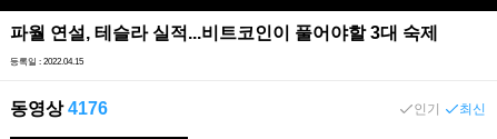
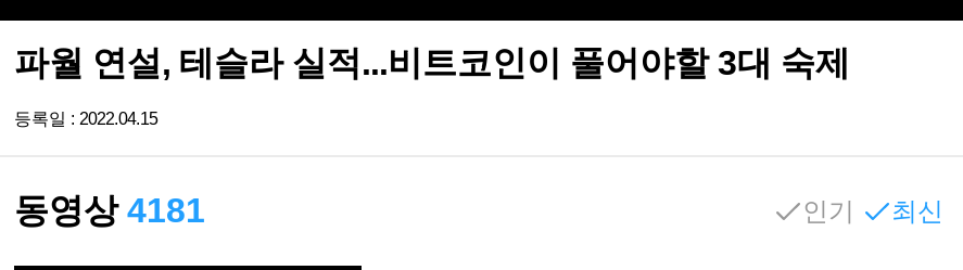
- 동영상 4176
+ 동영상 4181
